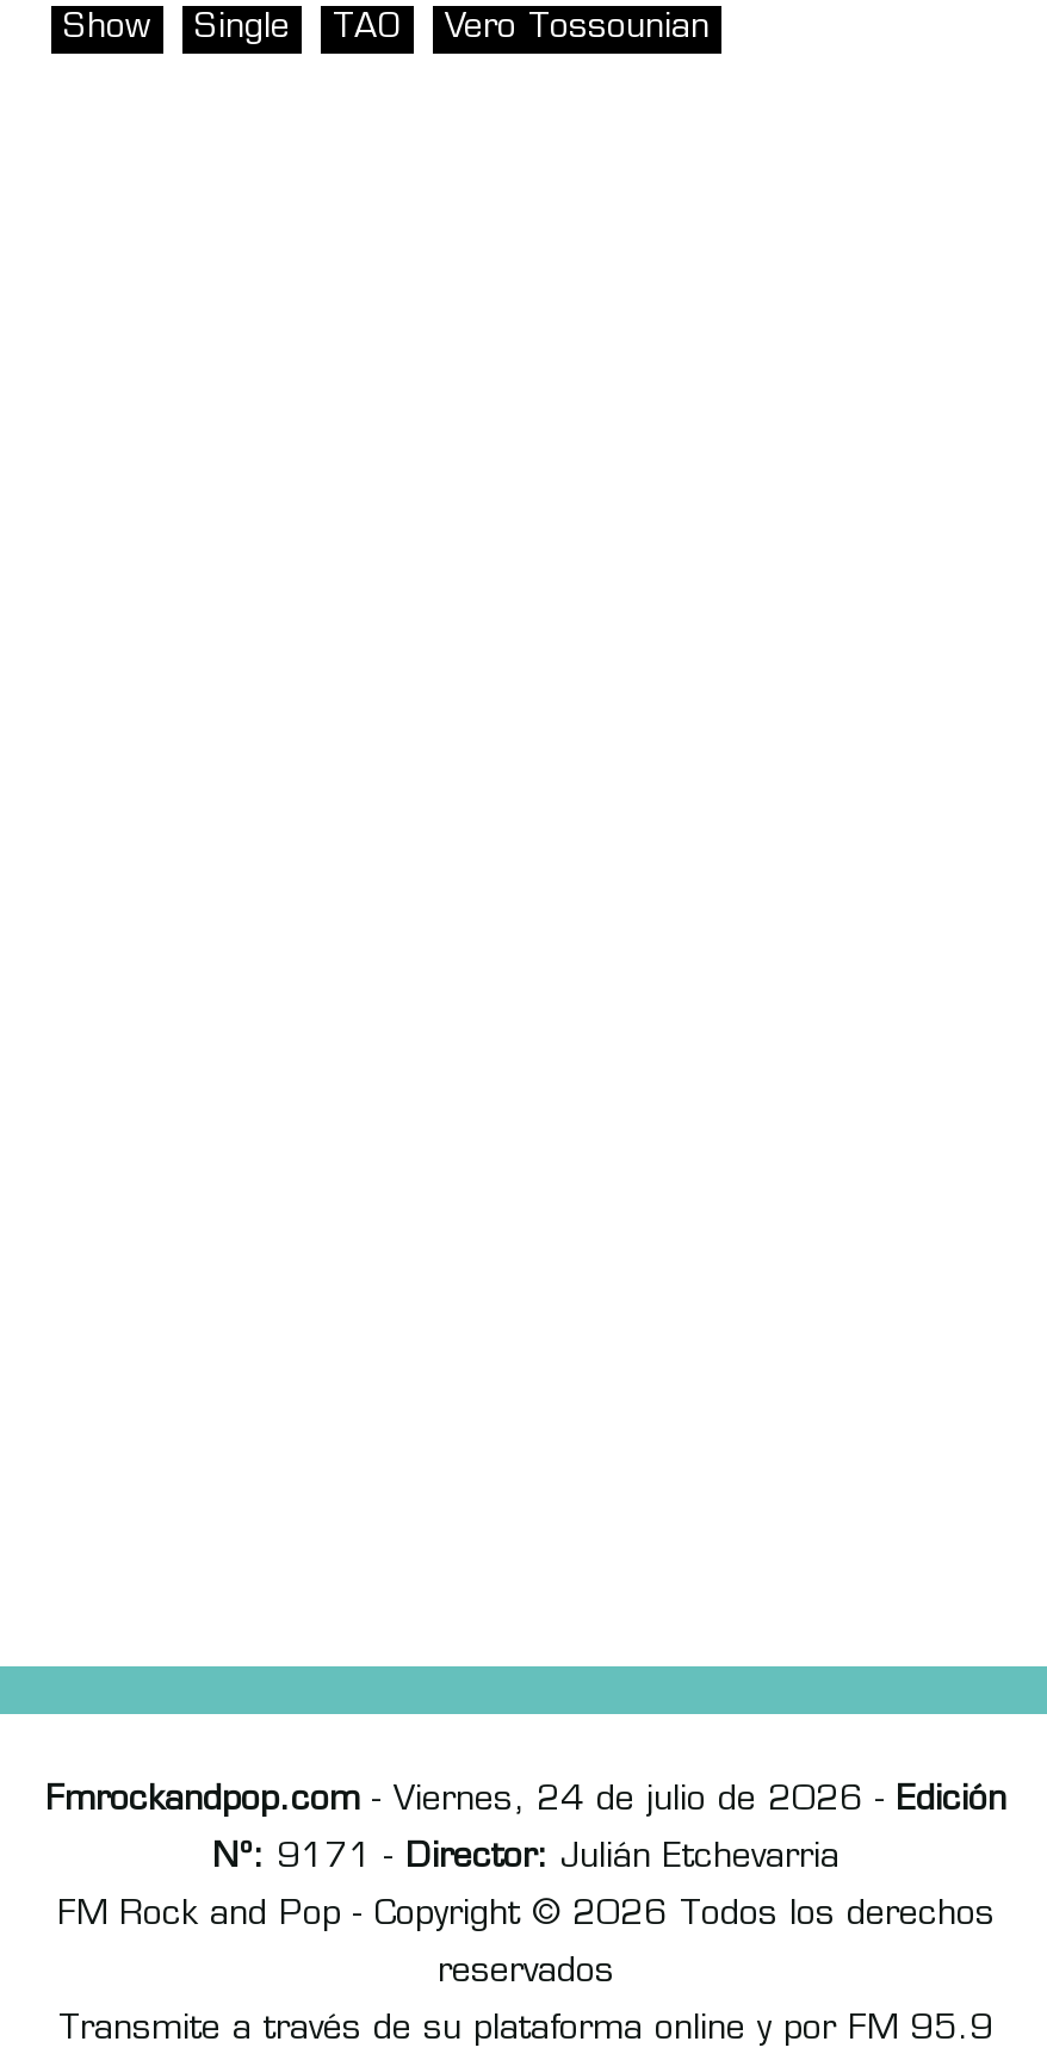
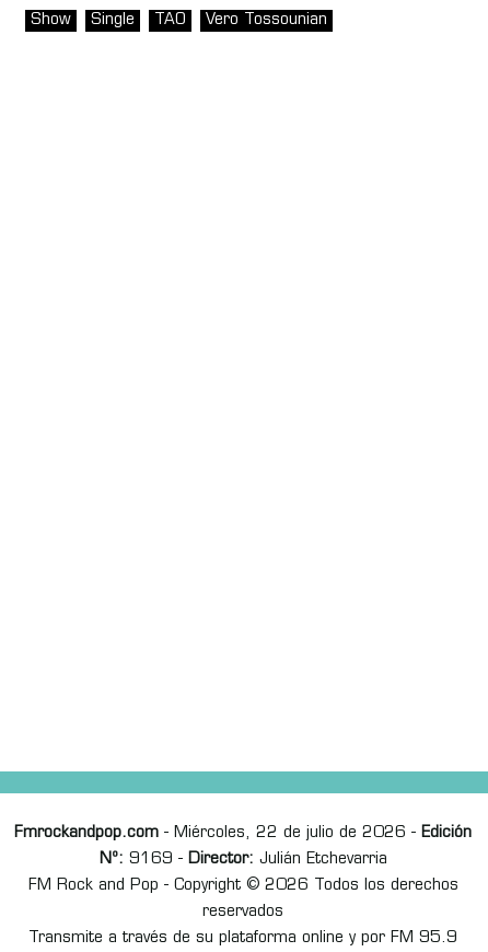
- Fmrockandpop.com - Viernes, 24 de julio de 2026 - Edición
+ Fmrockandpop.com - Miércoles, 22 de julio de 2026 - Edición

- Nº: 9171 - Director: Julián Etchevarria
+ Nº: 9169 - Director: Julián Etchevarria
